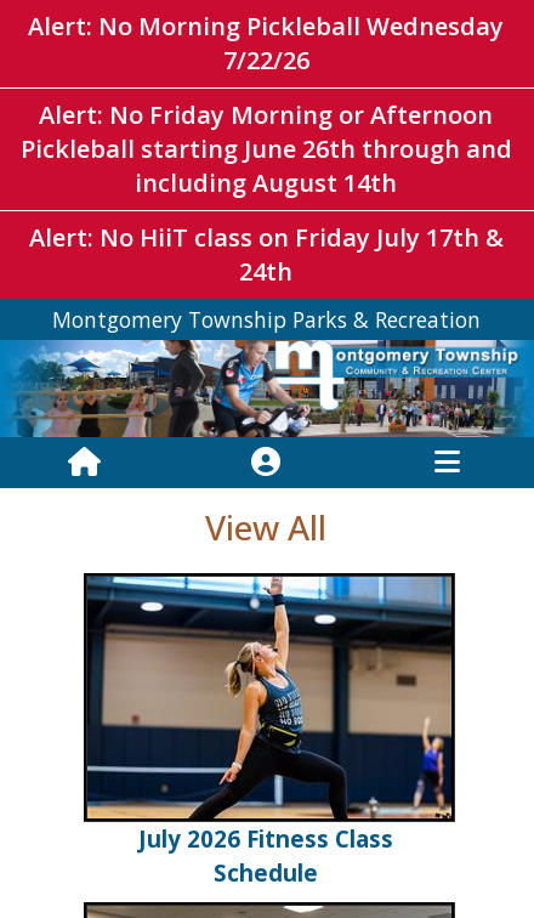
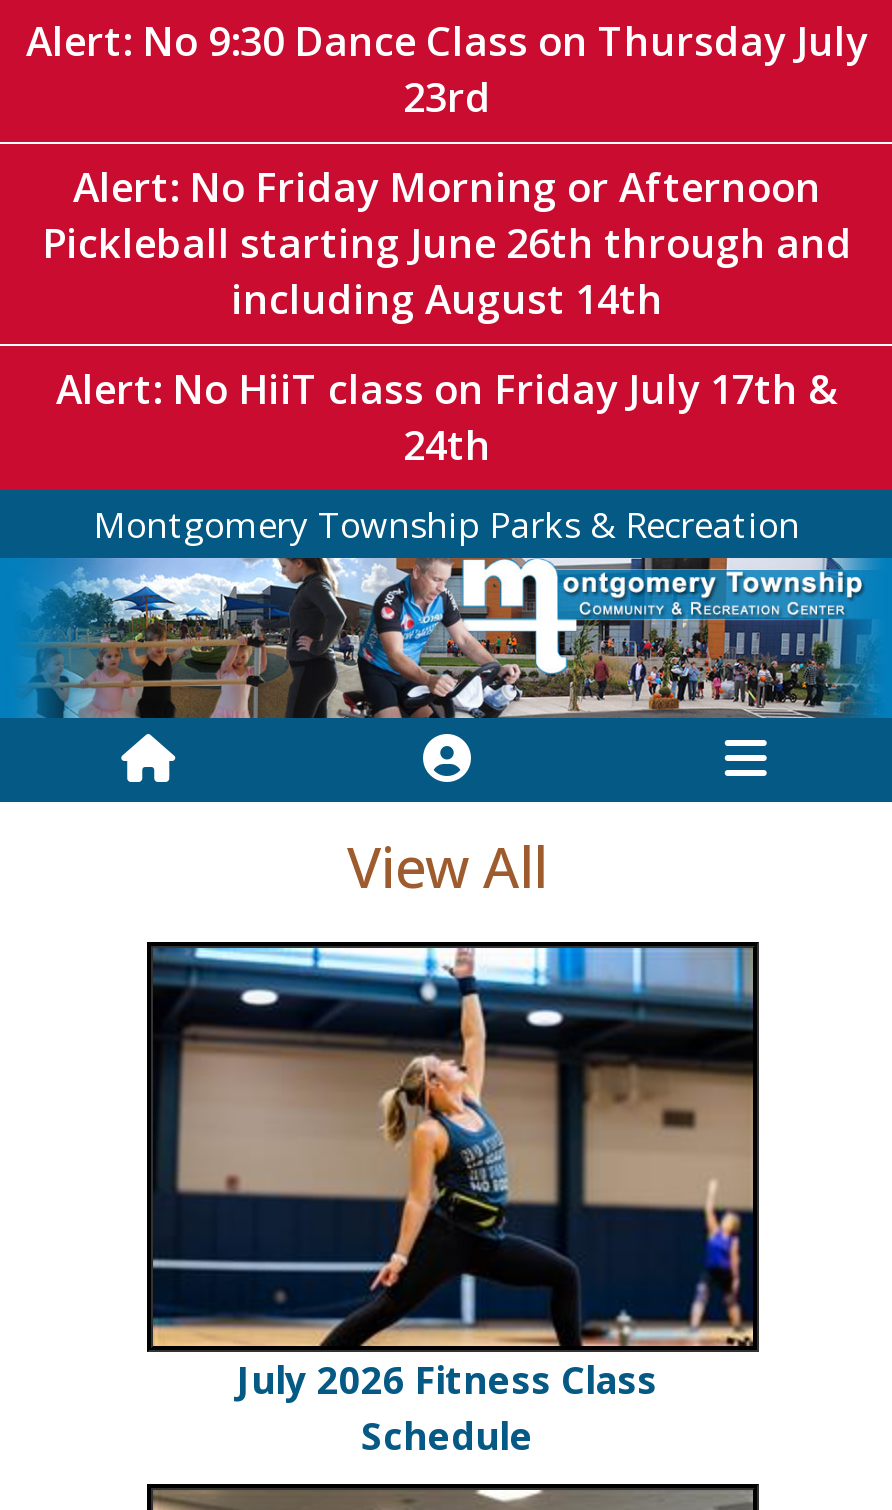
- Alert: No Morning Pickleball Wednesday
- 7/22/26
+ Alert: No 9:30 Dance Class on Thursday July
+ 23rd
